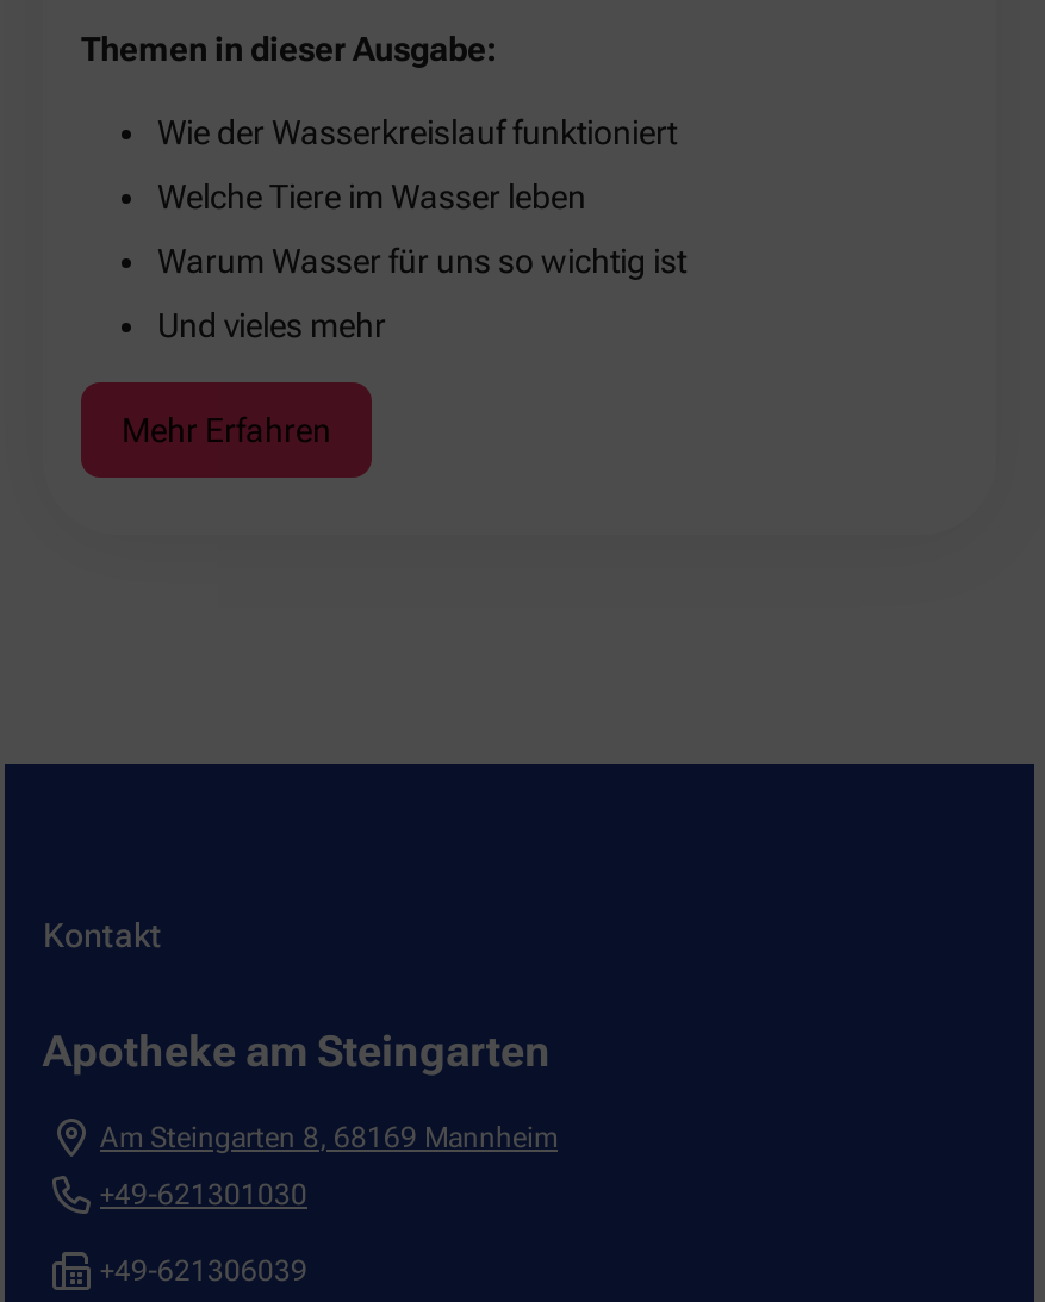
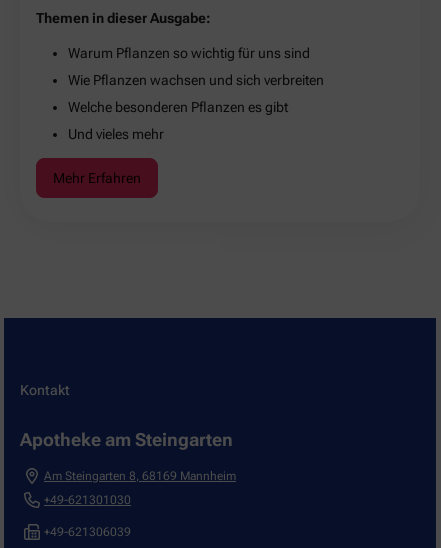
- Wie der Wasserkreislauf funktioniert
+ Warum Pflanzen so wichtig für uns sind

- Welche Tiere im Wasser leben
+ Wie Pflanzen wachsen und sich verbreiten

- Warum Wasser für uns so wichtig ist
+ Welche besonderen Pflanzen es gibt
